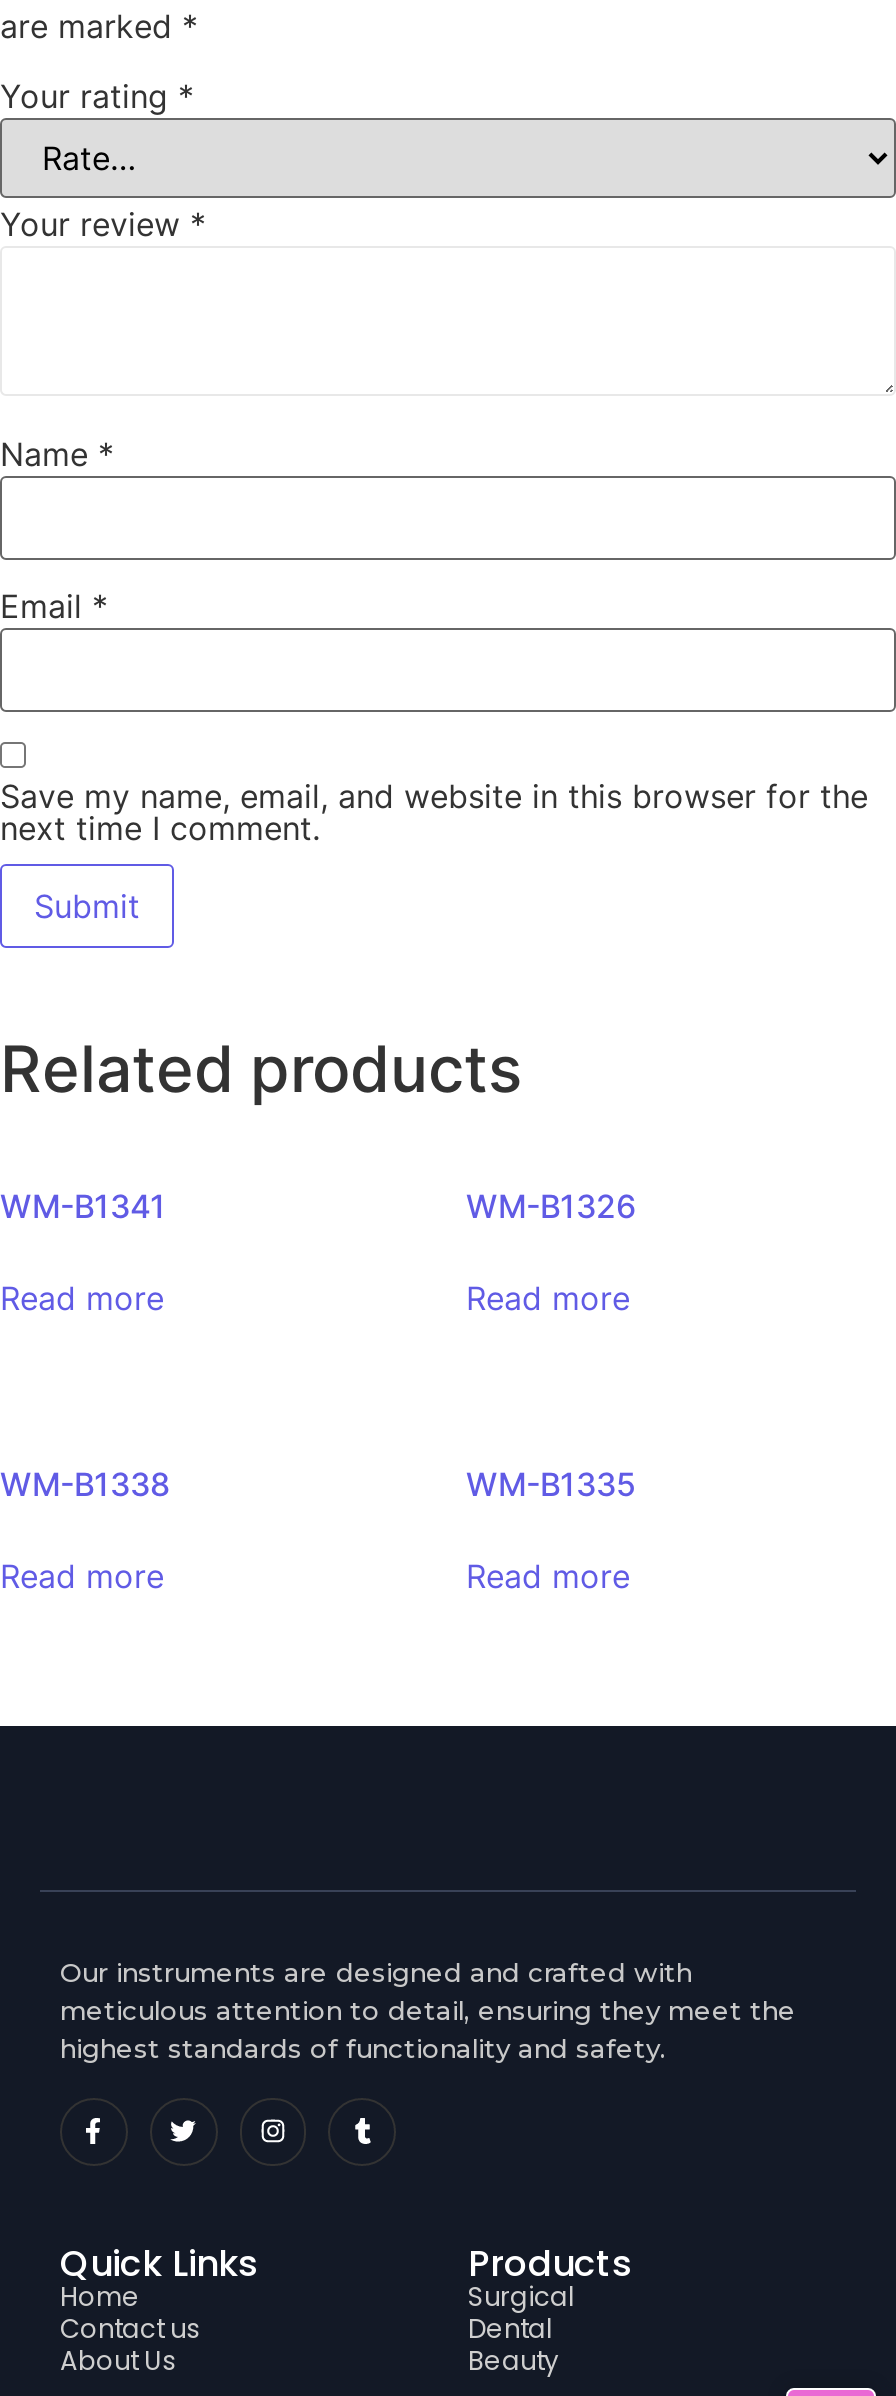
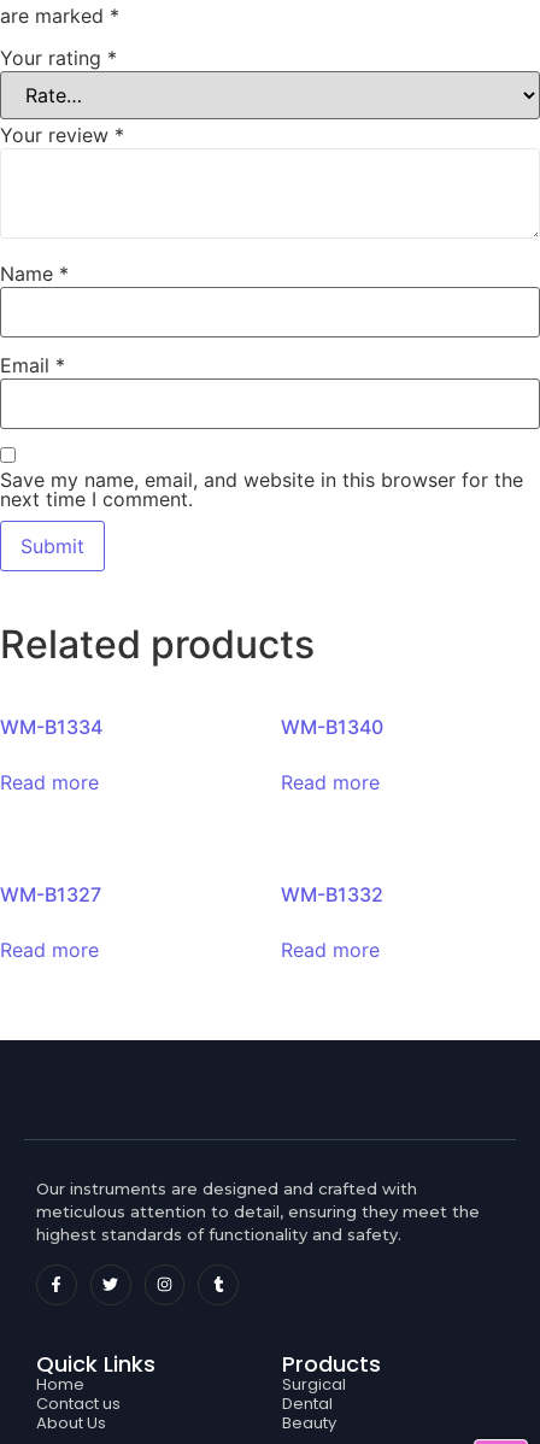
- WM-B1341
+ WM-B1334

- WM-B1326
+ WM-B1340

- WM-B1338
+ WM-B1327

- WM-B1335
+ WM-B1332
